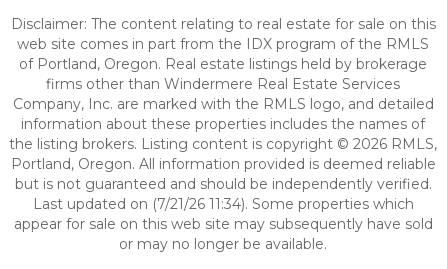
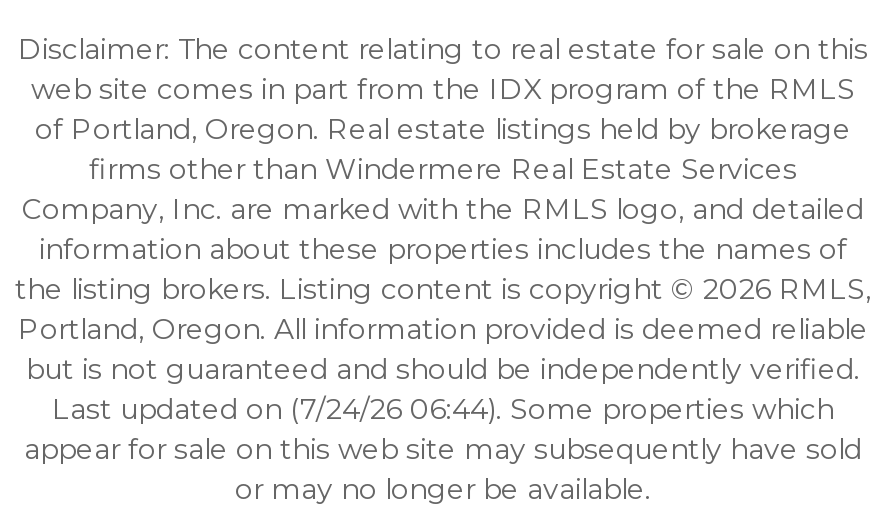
- Last updated on (7/21/26 11:34). Some properties which
+ Last updated on (7/24/26 06:44). Some properties which
